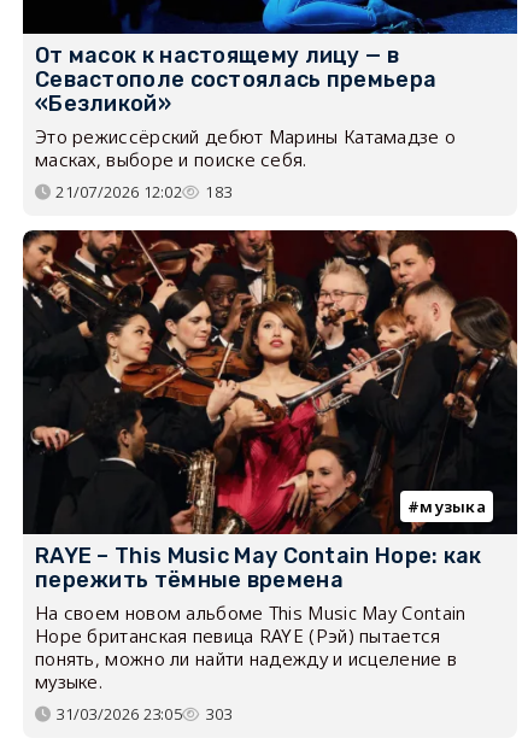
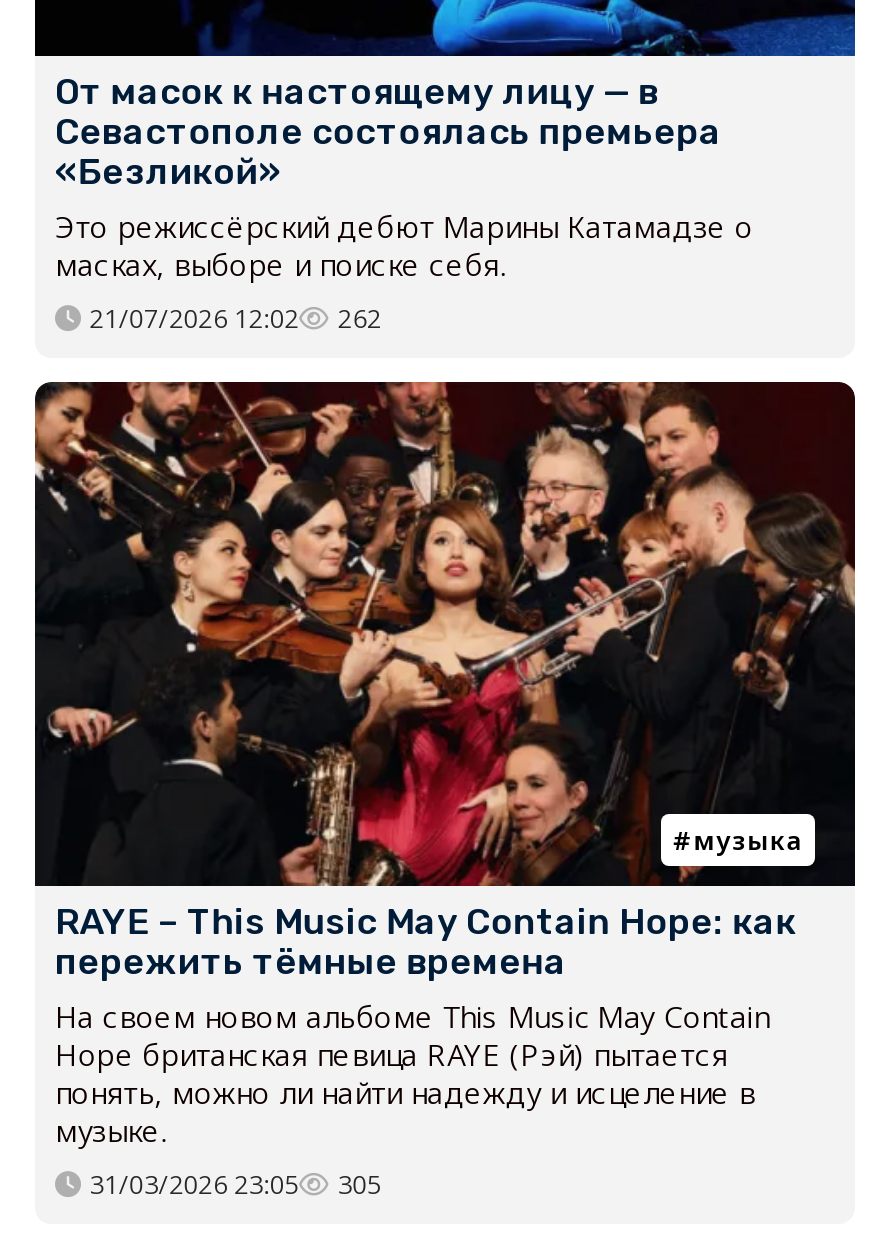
- 21/07/2026 12:02 183
+ 21/07/2026 12:02 262

- 31/03/2026 23:05 303
+ 31/03/2026 23:05 305
